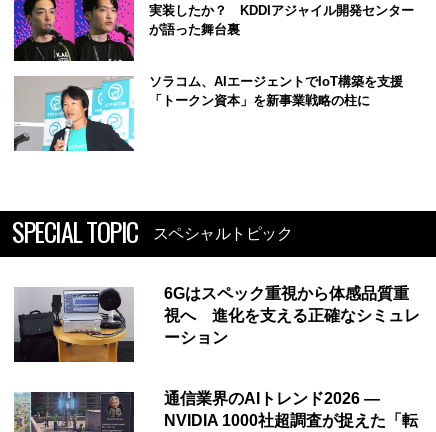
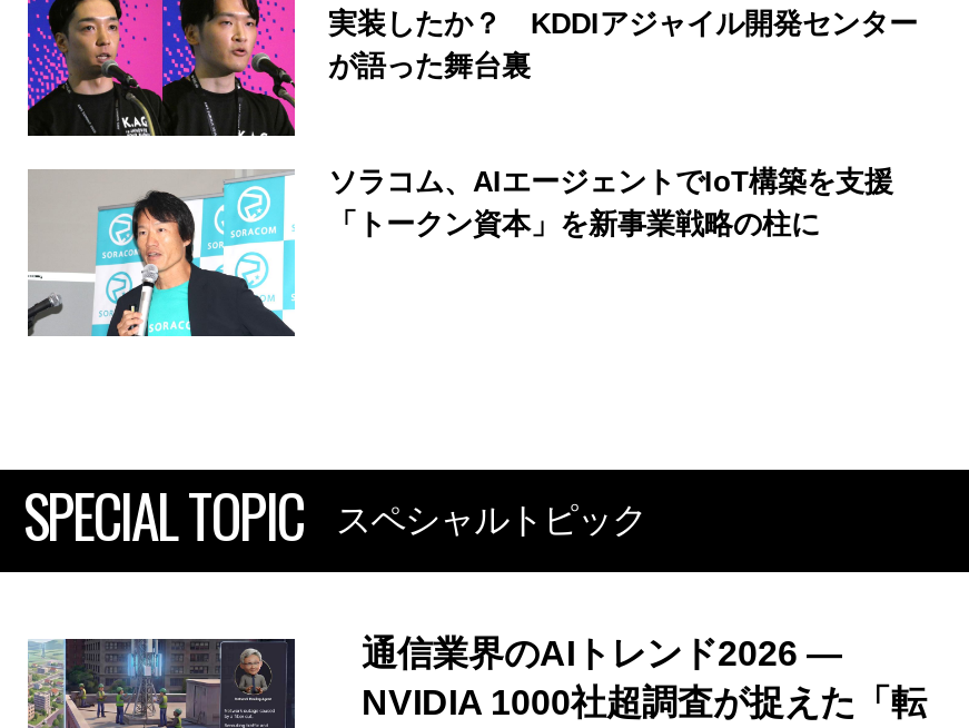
- [image]
- 6Gはスペック重視から体感品質重
- 視へ 進化を支える正確なシミュレ
- ーション
